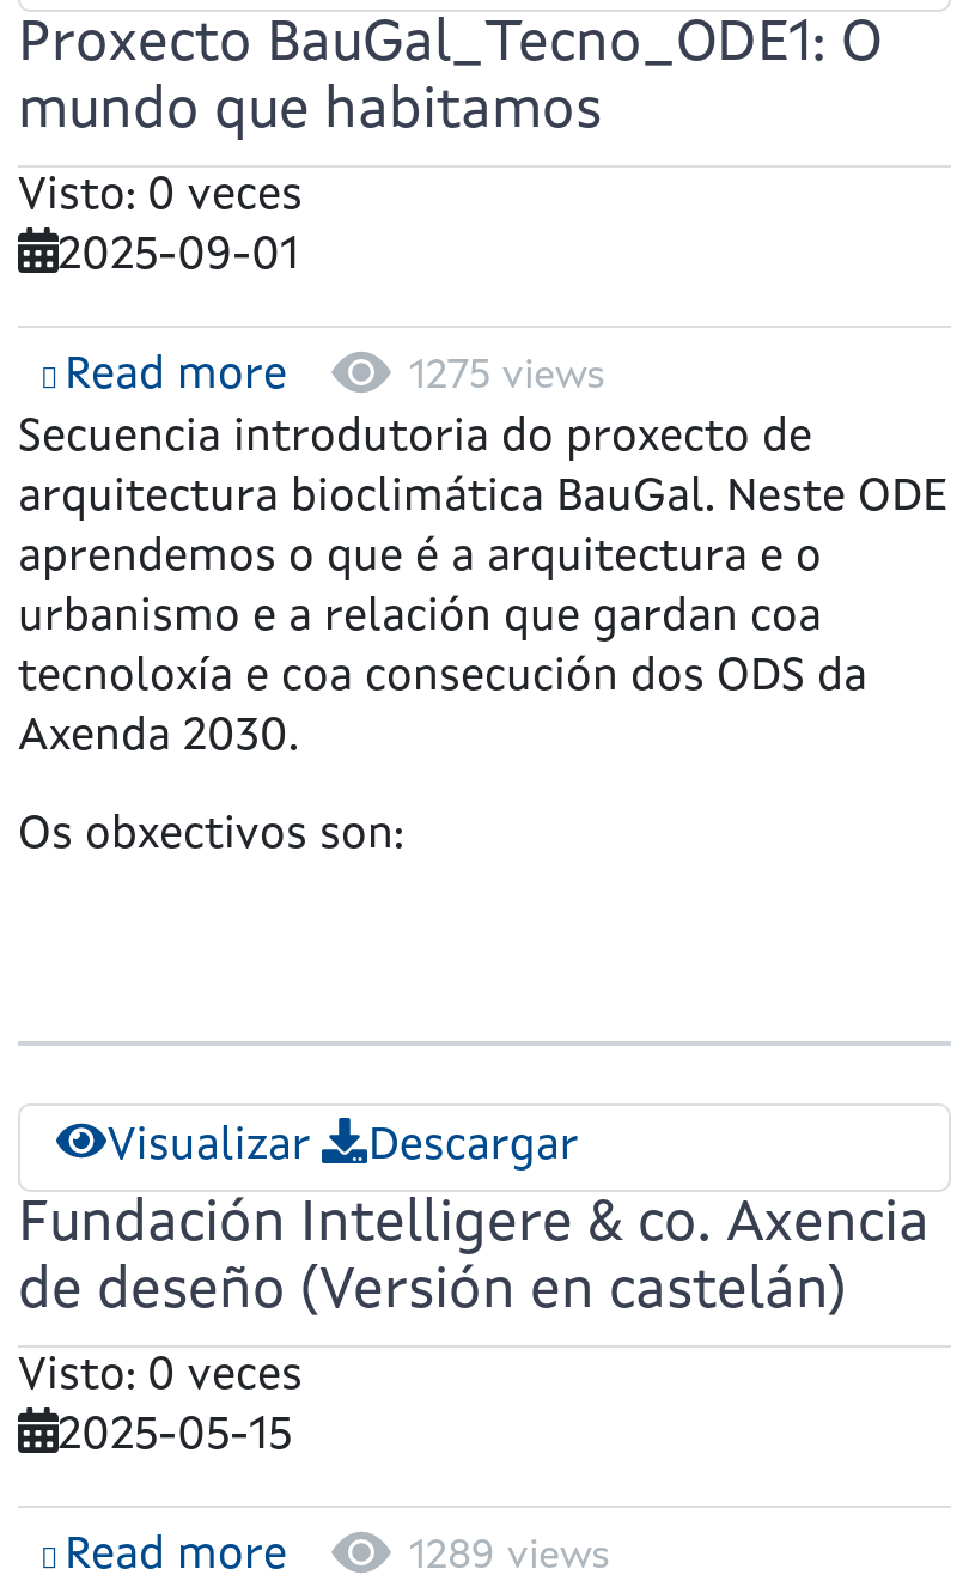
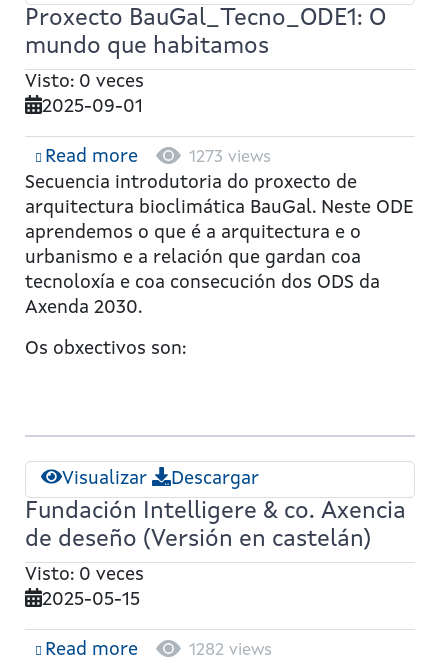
- 1275 views
+ 1273 views

- 1289 views
+ 1282 views
